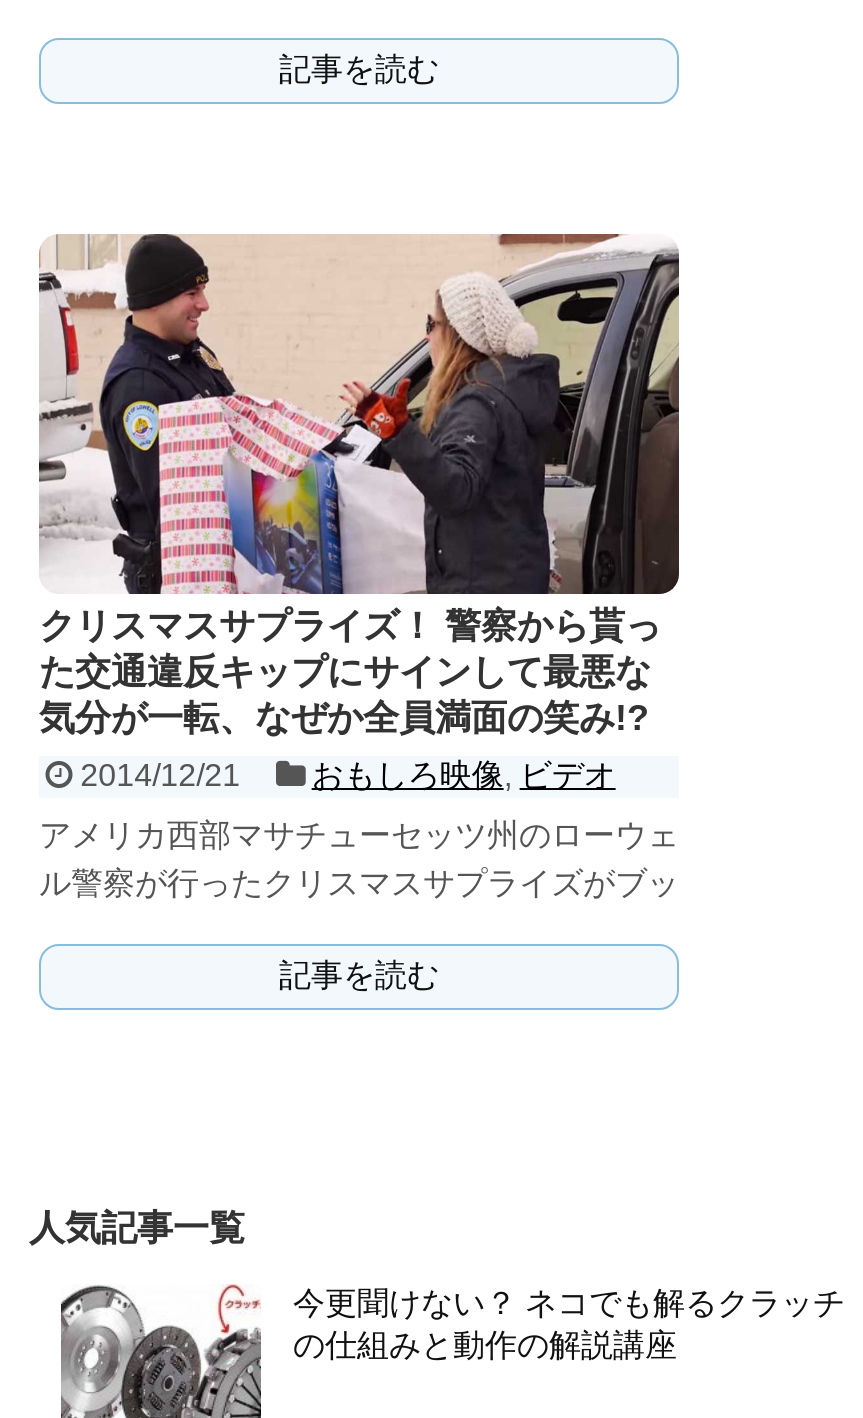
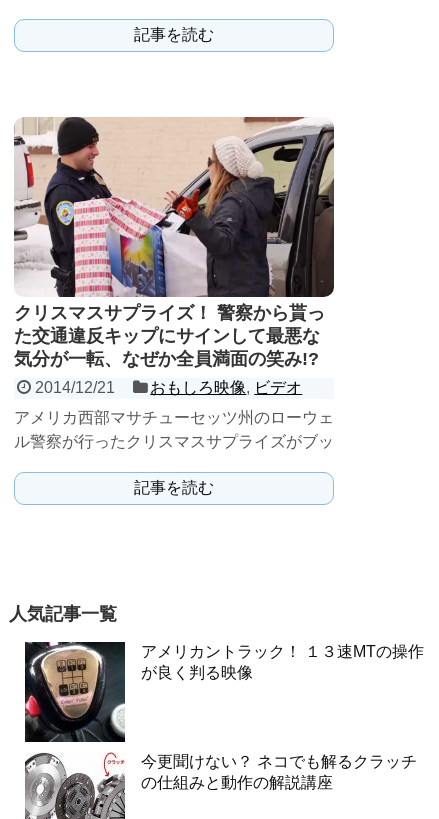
+ [image]
+ アメリカントラック！ １３速MTの操作
+ が良く判る映像
